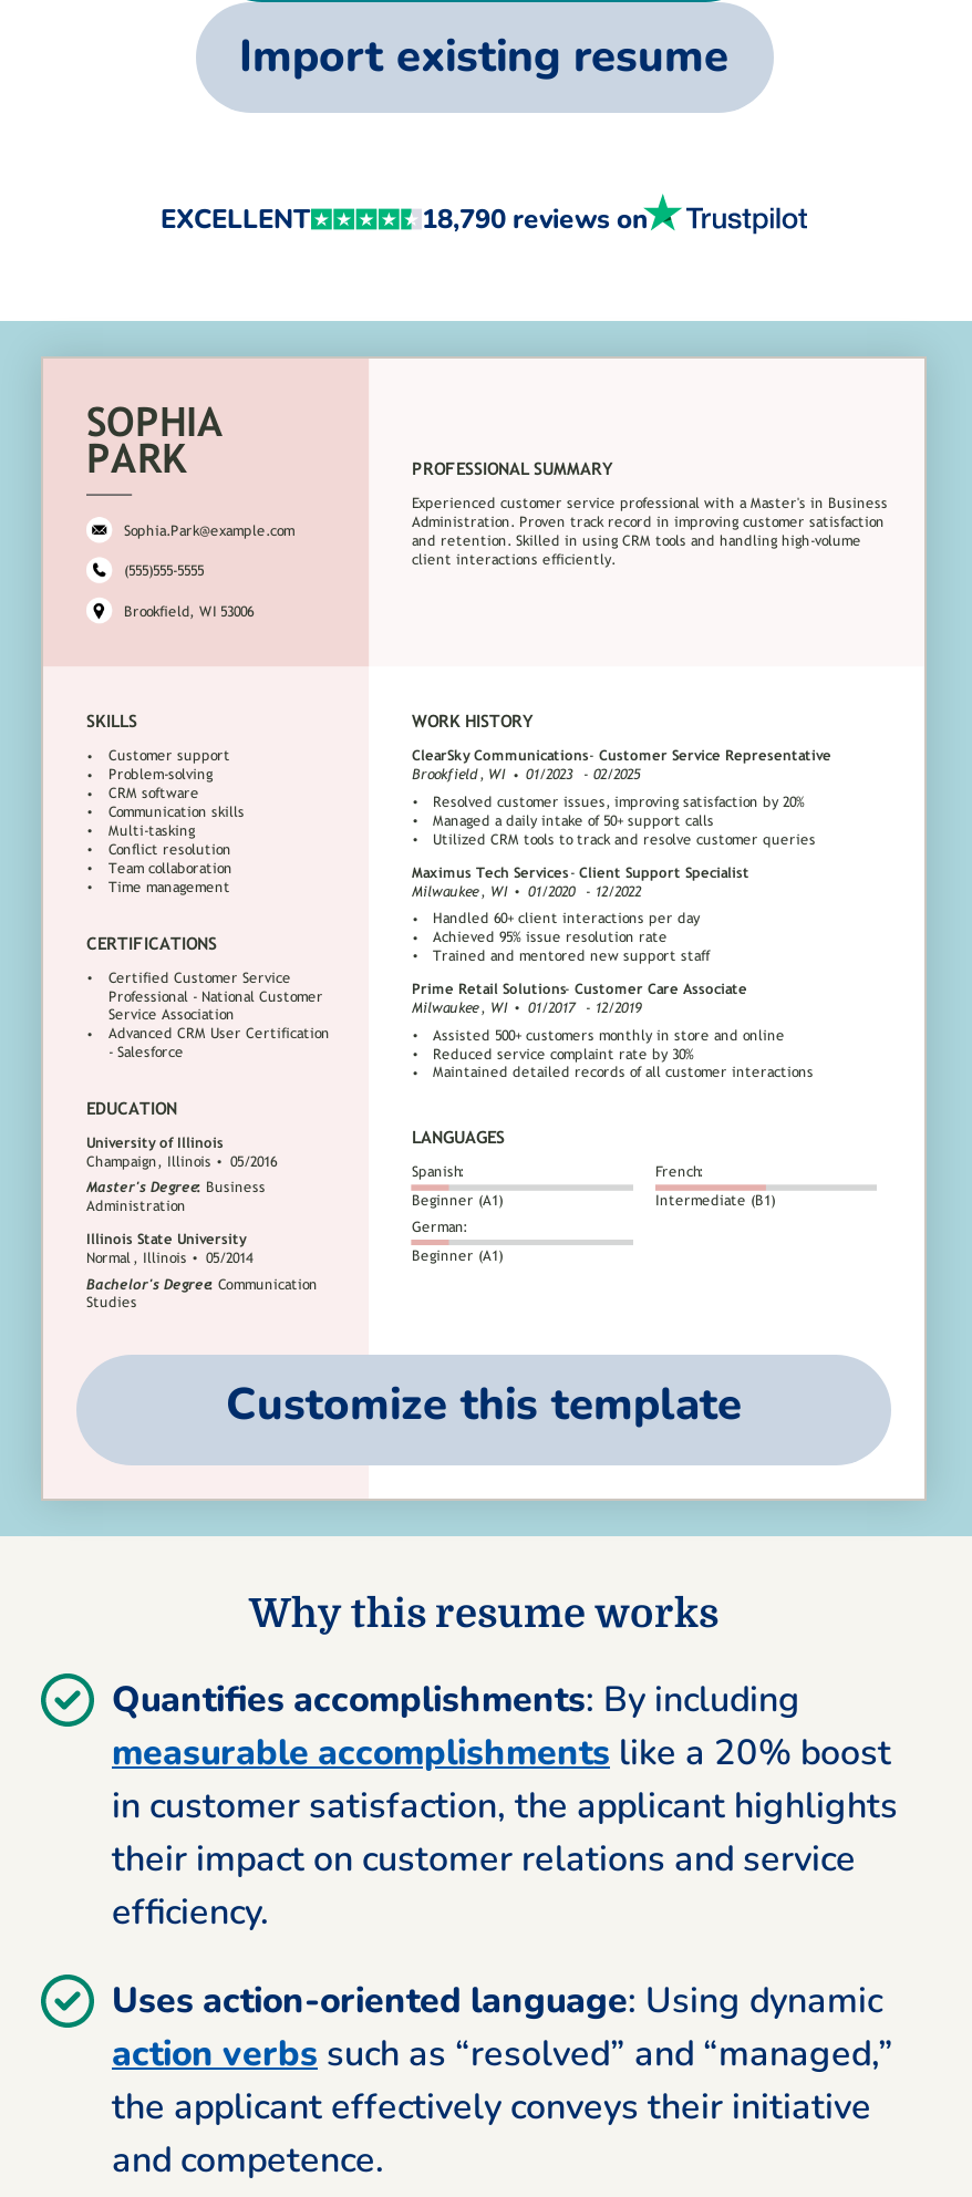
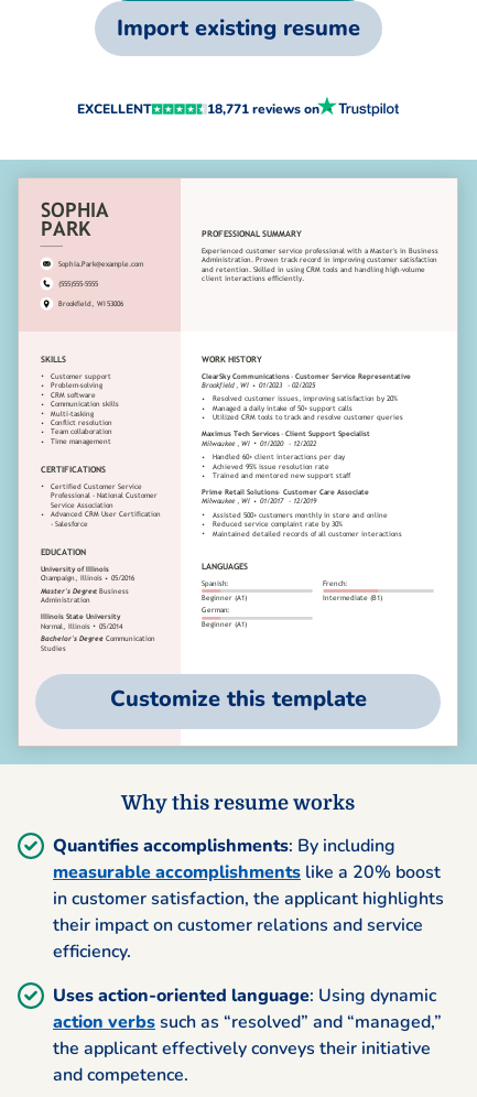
- 18,790 reviews on
+ 18,771 reviews on
